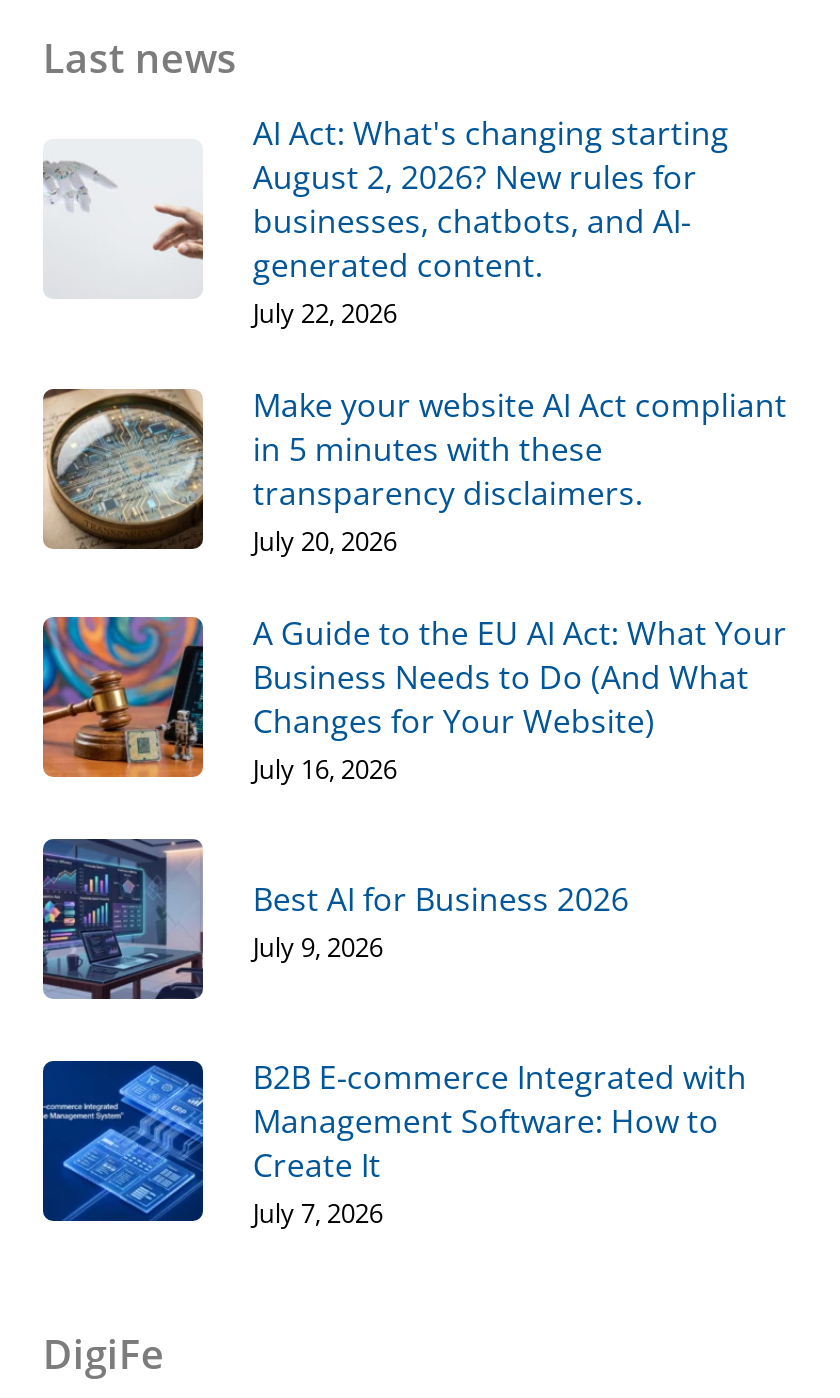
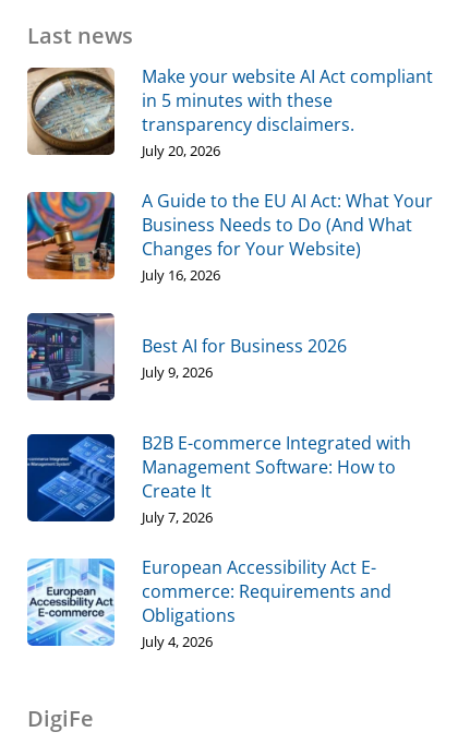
- [image]
- AI Act: What's changing starting
- August 2, 2026? New rules for
- businesses, chatbots, and AI-
- generated content.
- July 22, 2026

moved up: [image] | Make your website AI Act compliant | in 5 minutes with these | ... | Create It | July 7, 2026

+ [image]
+ European Accessibility Act E-
+ commerce: Requirements and
+ Obligations
+ July 4, 2026
